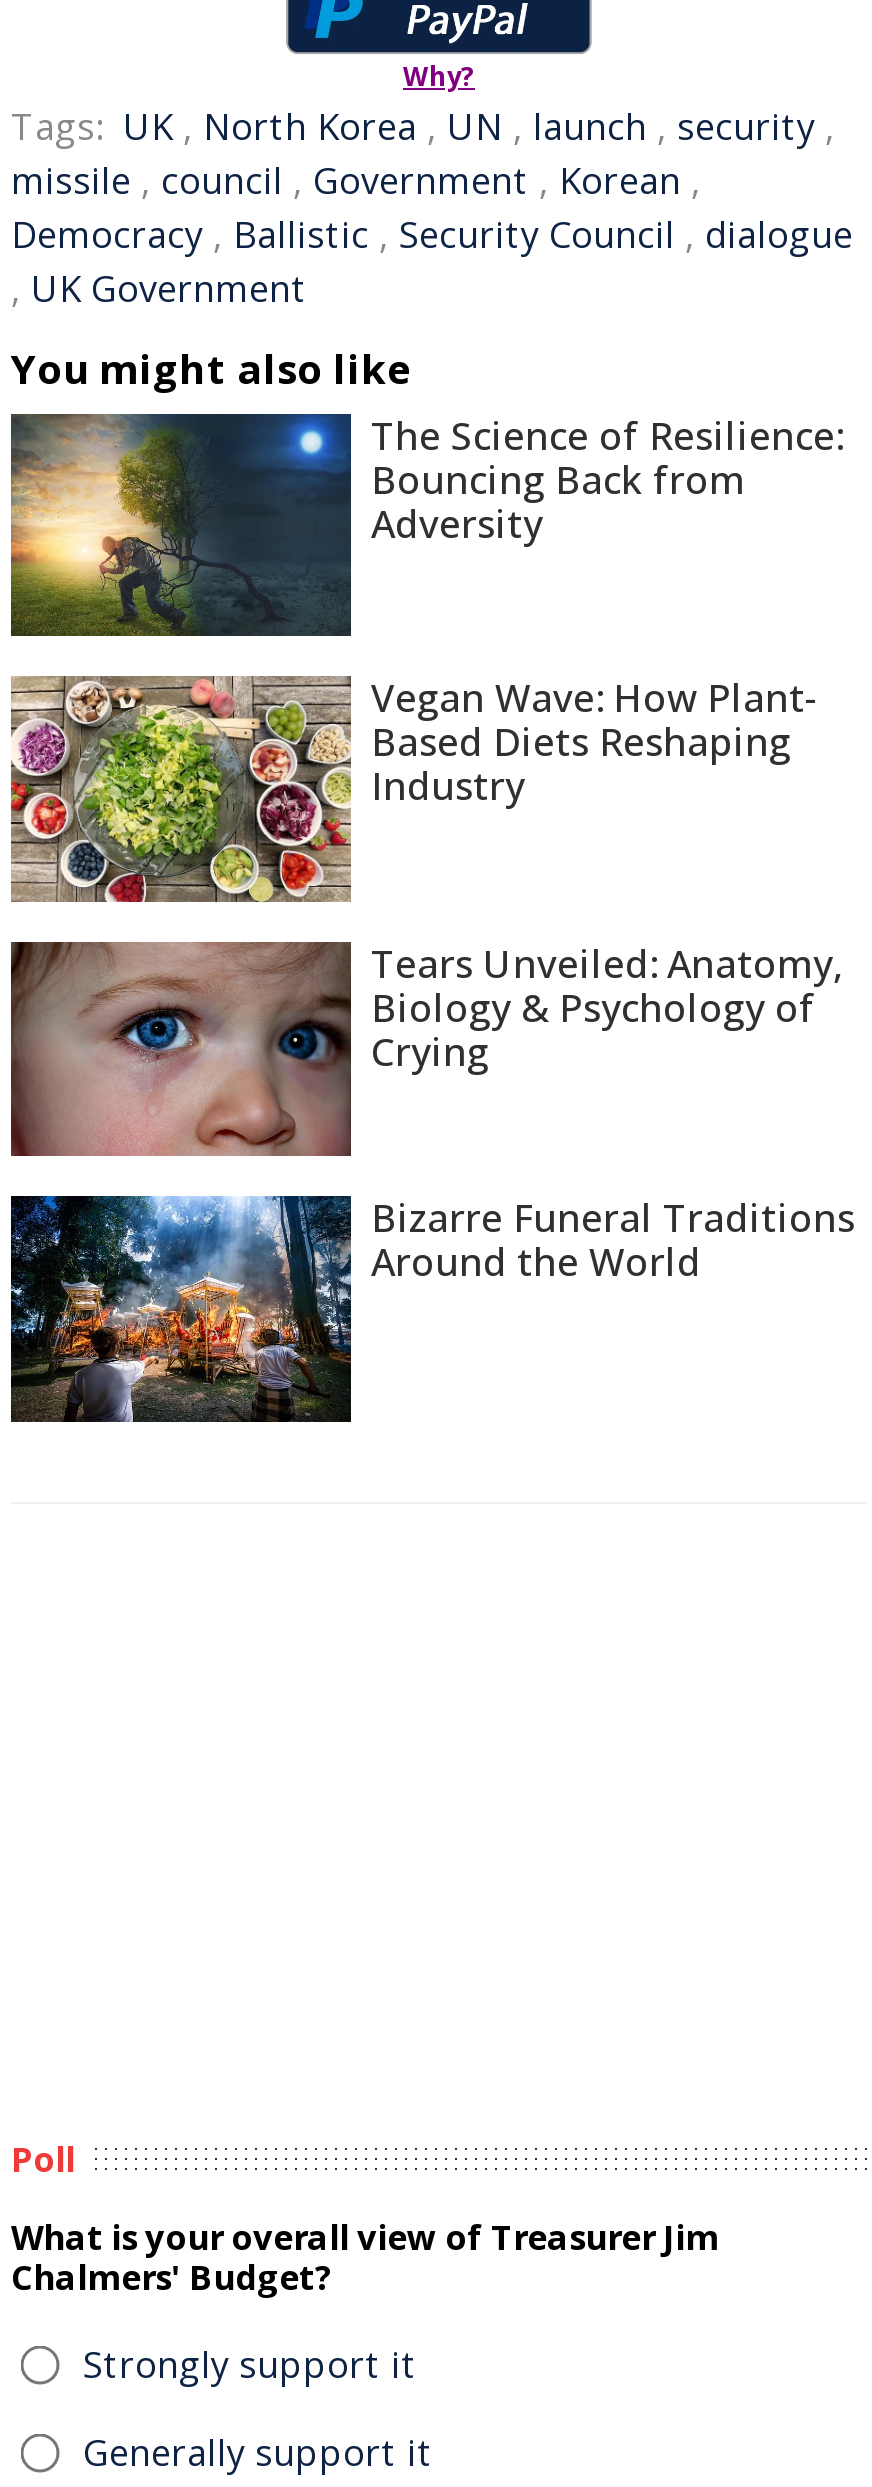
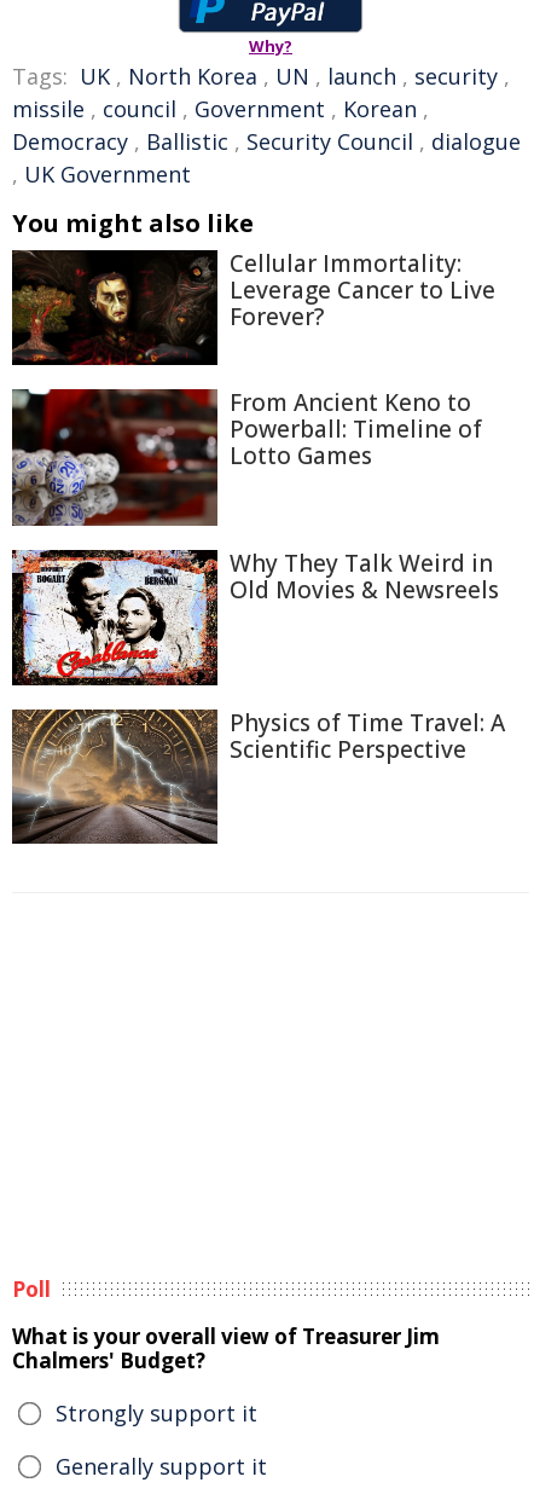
- [image]
- The Science of Resilience:
- Bouncing Back from
- Adversity
+ [image]
+ Cellular Immortality:
+ Leverage Cancer to Live
+ Forever?

- [image]
- Vegan Wave: How Plant-
- Based Diets Reshaping
- Industry
+ [image]
+ From Ancient Keno to
+ Powerball: Timeline of
+ Lotto Games

- [image]
- Tears Unveiled: Anatomy,
- Biology & Psychology of
- Crying
+ [image]
+ Why They Talk Weird in
+ Old Movies & Newsreels

- [image]
- Bizarre Funeral Traditions
- Around the World
+ [image]
+ Physics of Time Travel: A
+ Scientific Perspective
